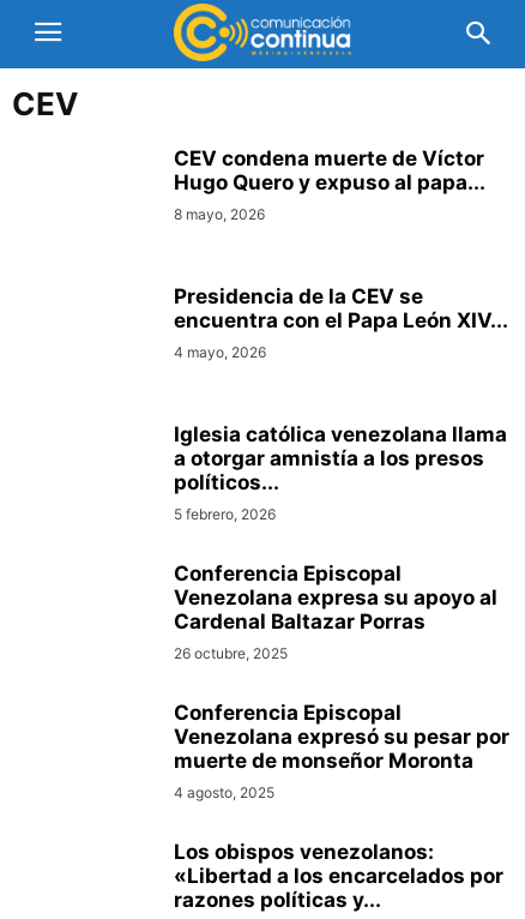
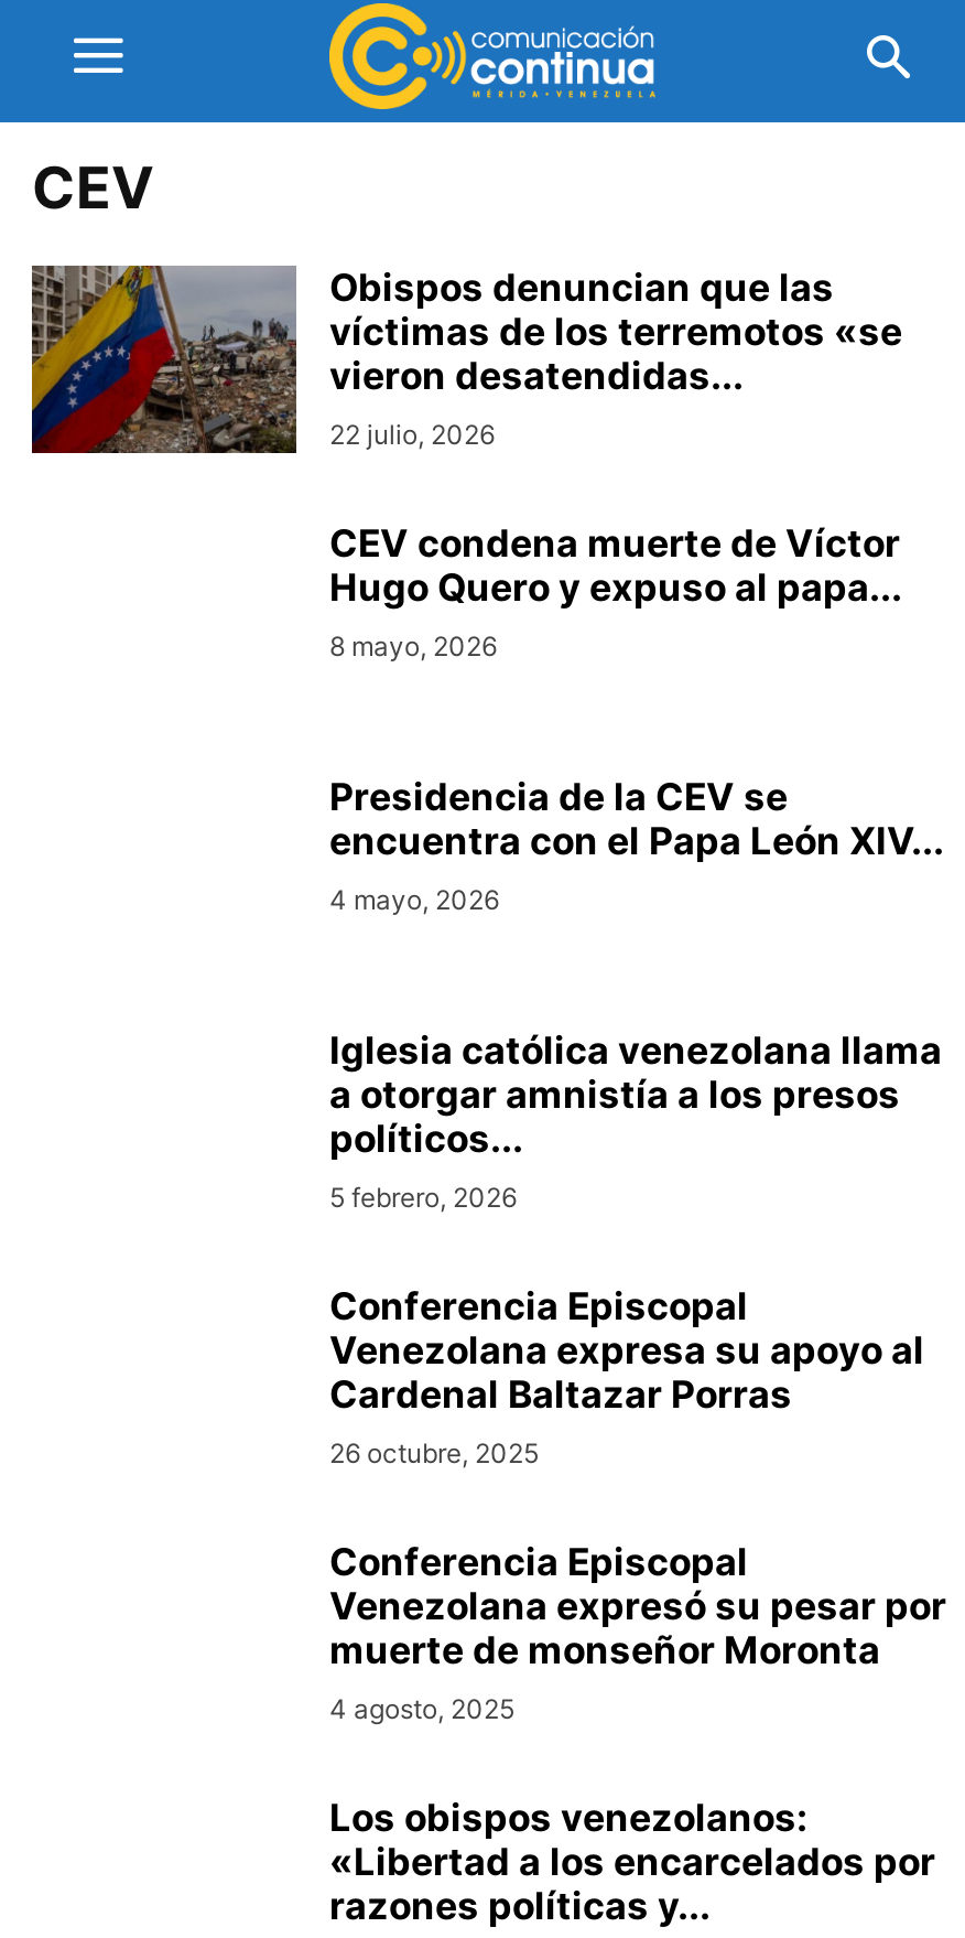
+ [image]
+ Obispos denuncian que las
+ víctimas de los terremotos «se
+ vieron desatendidas...
+ 22 julio, 2026
